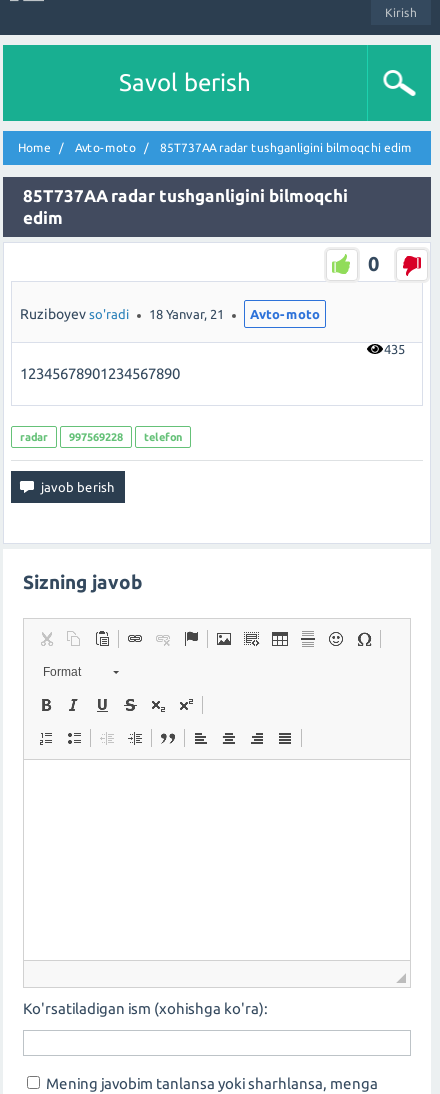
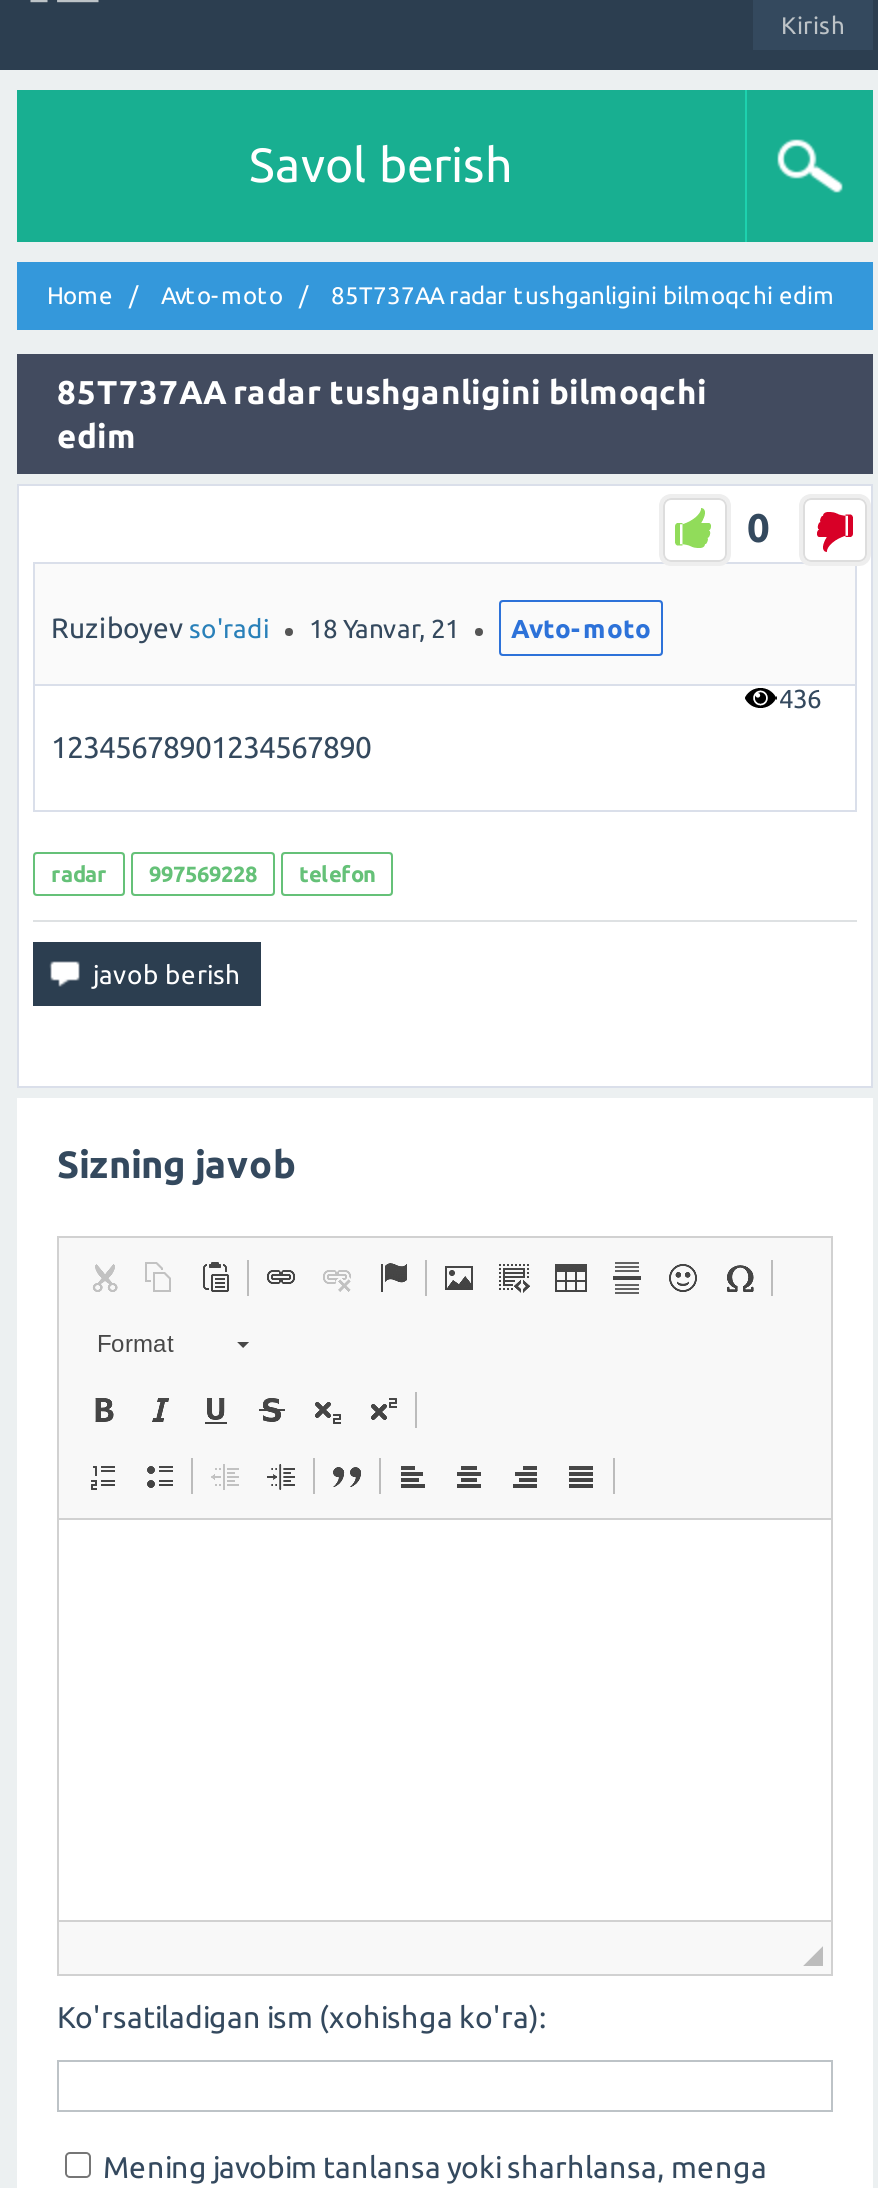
- 435
+ 436
